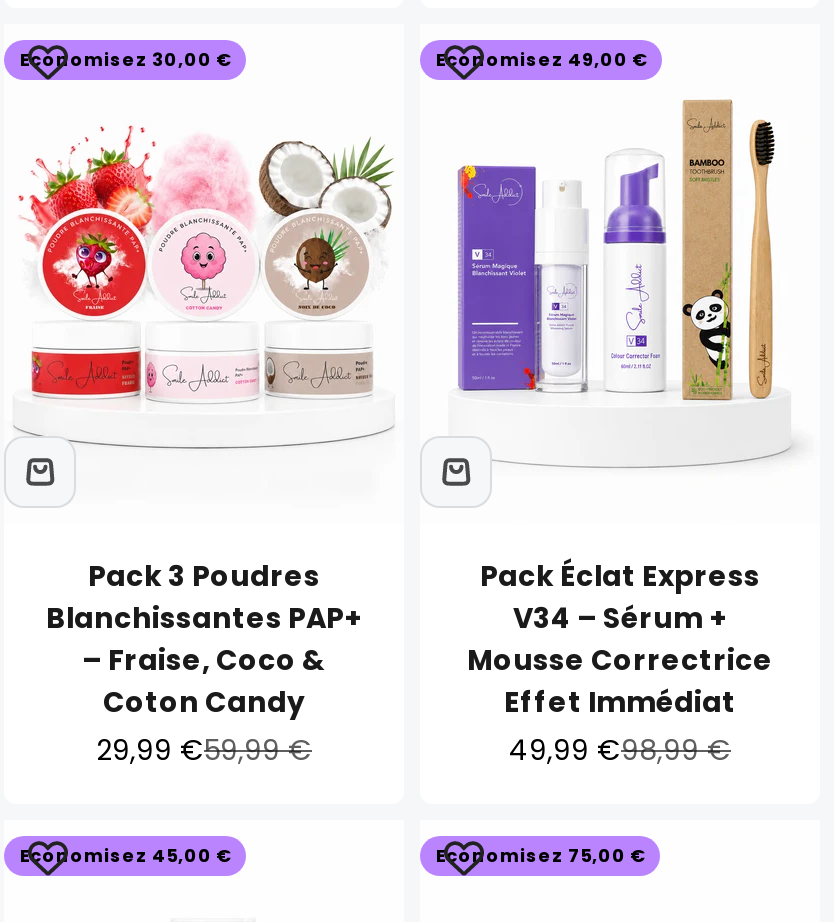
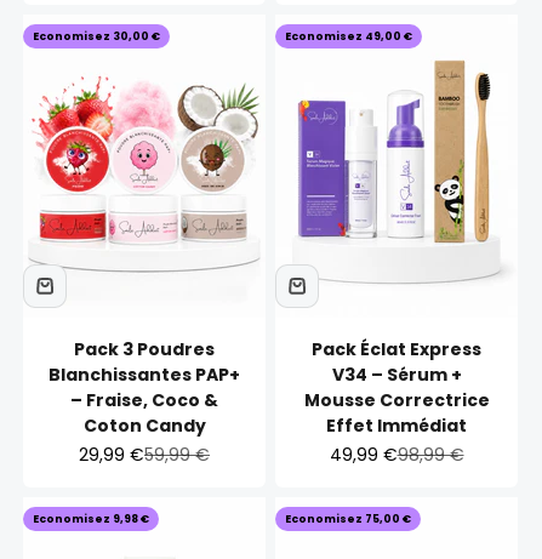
- Economisez 45,00 €
+ Economisez 9,98 €
